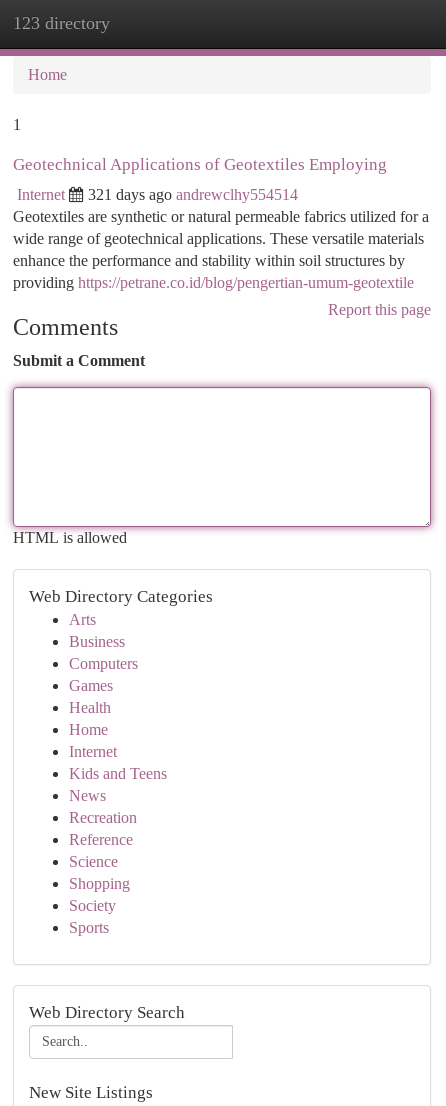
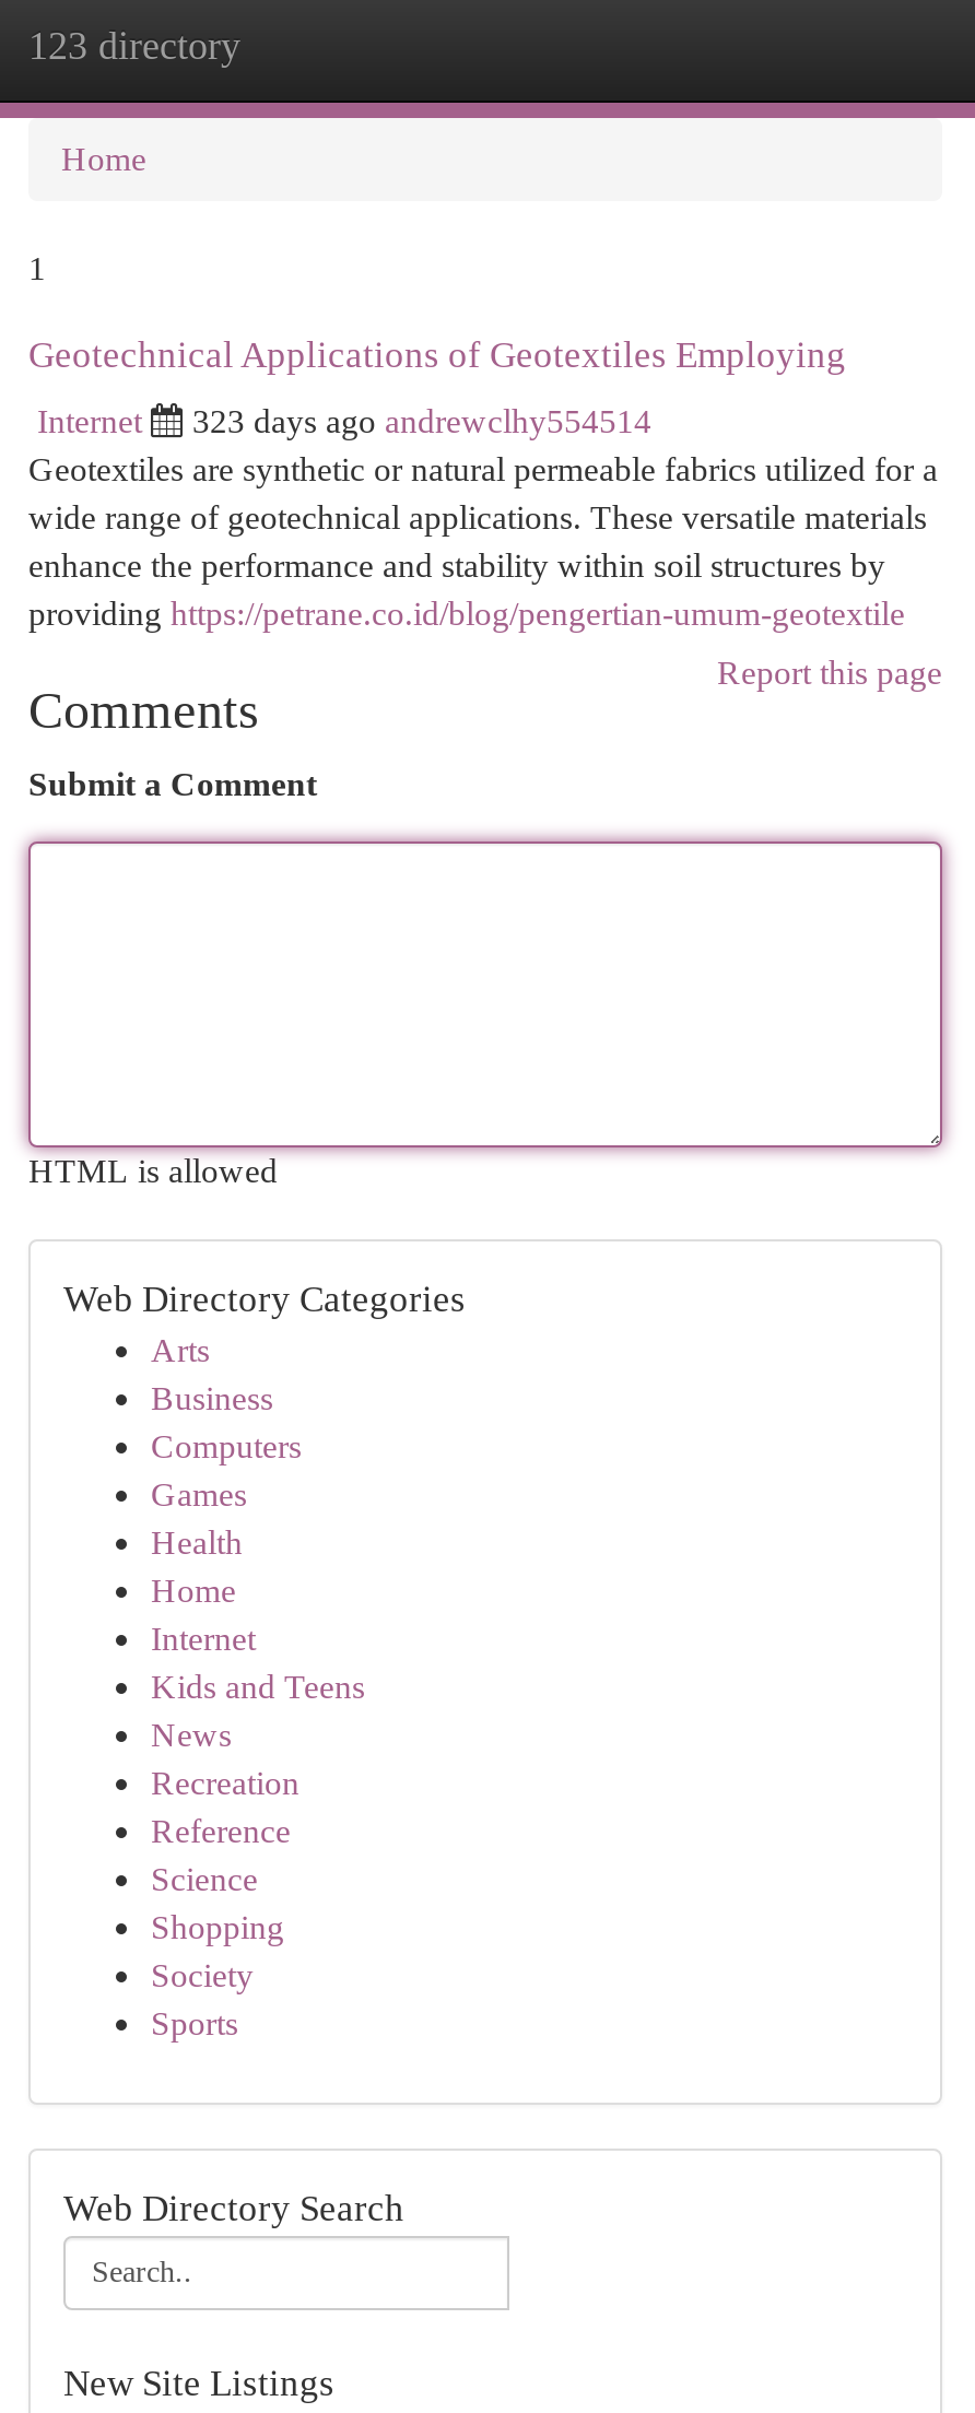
- 321 days ago andrewclhy554514
+ 323 days ago andrewclhy554514
